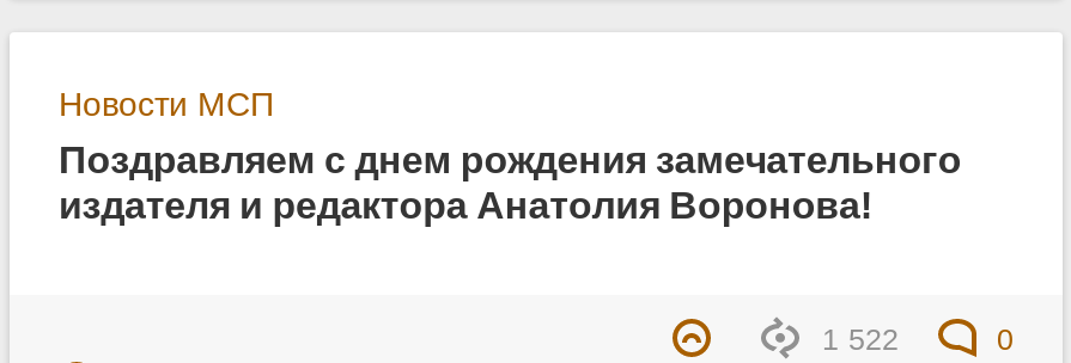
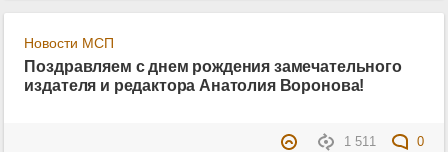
- 1 522
+ 1 511
